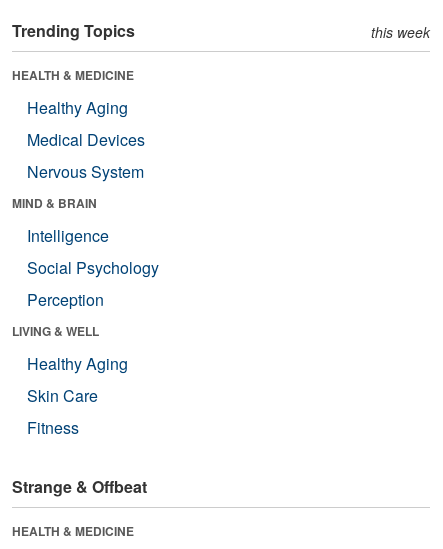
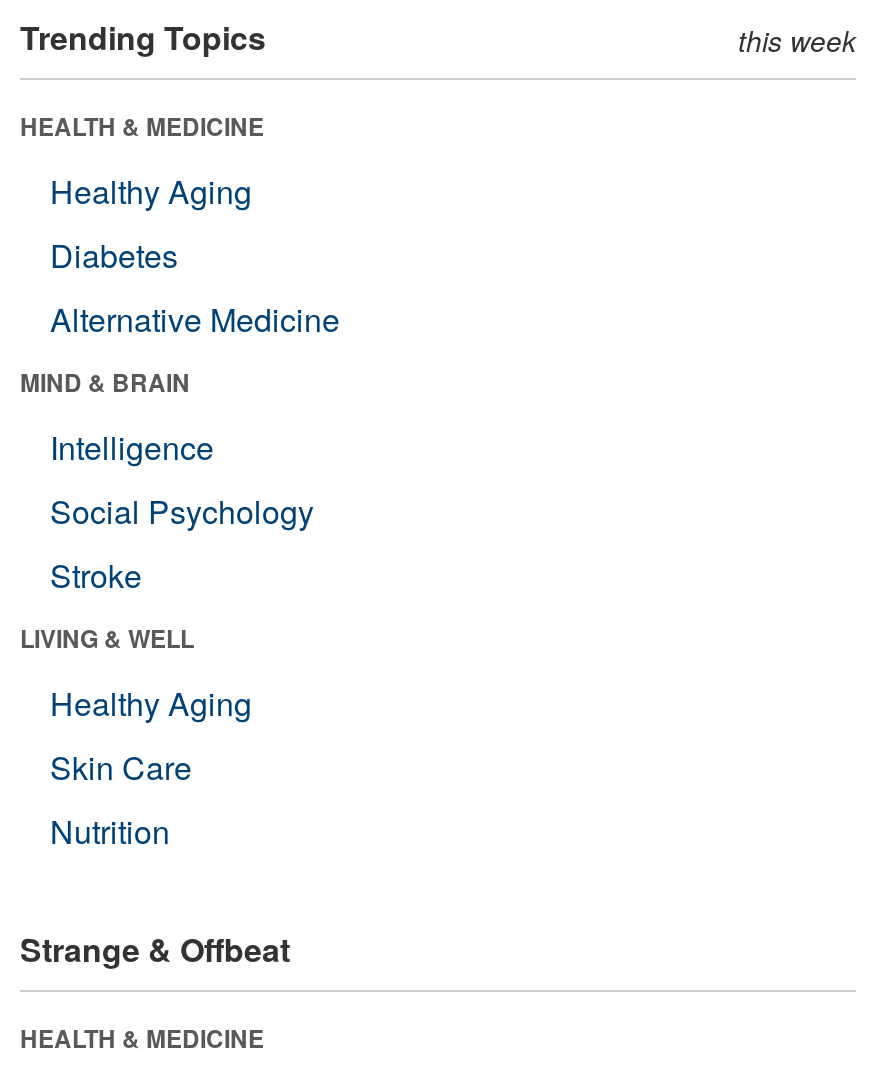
- Medical Devices
- Nervous System
+ Diabetes
+ Alternative Medicine

- Perception
+ Stroke

- Fitness
+ Nutrition
